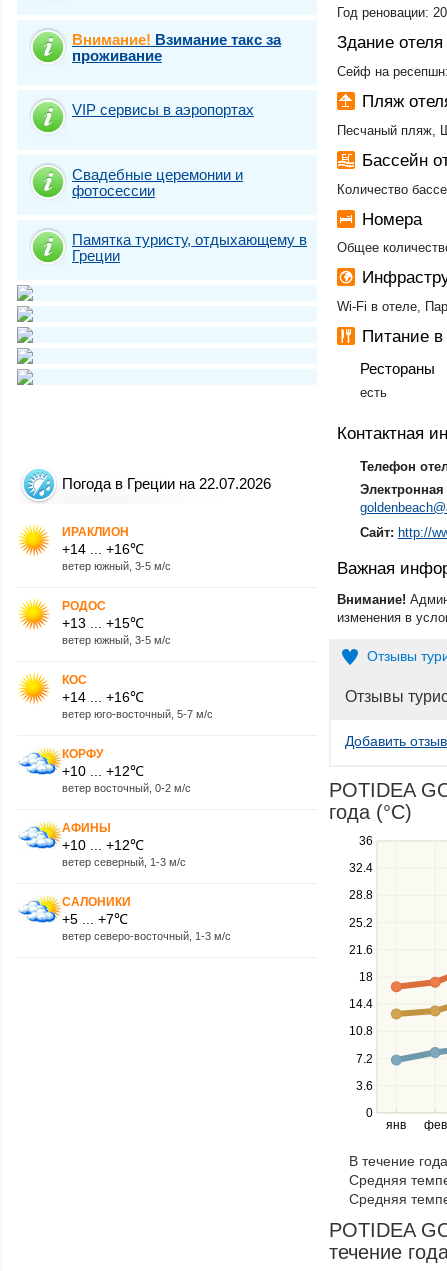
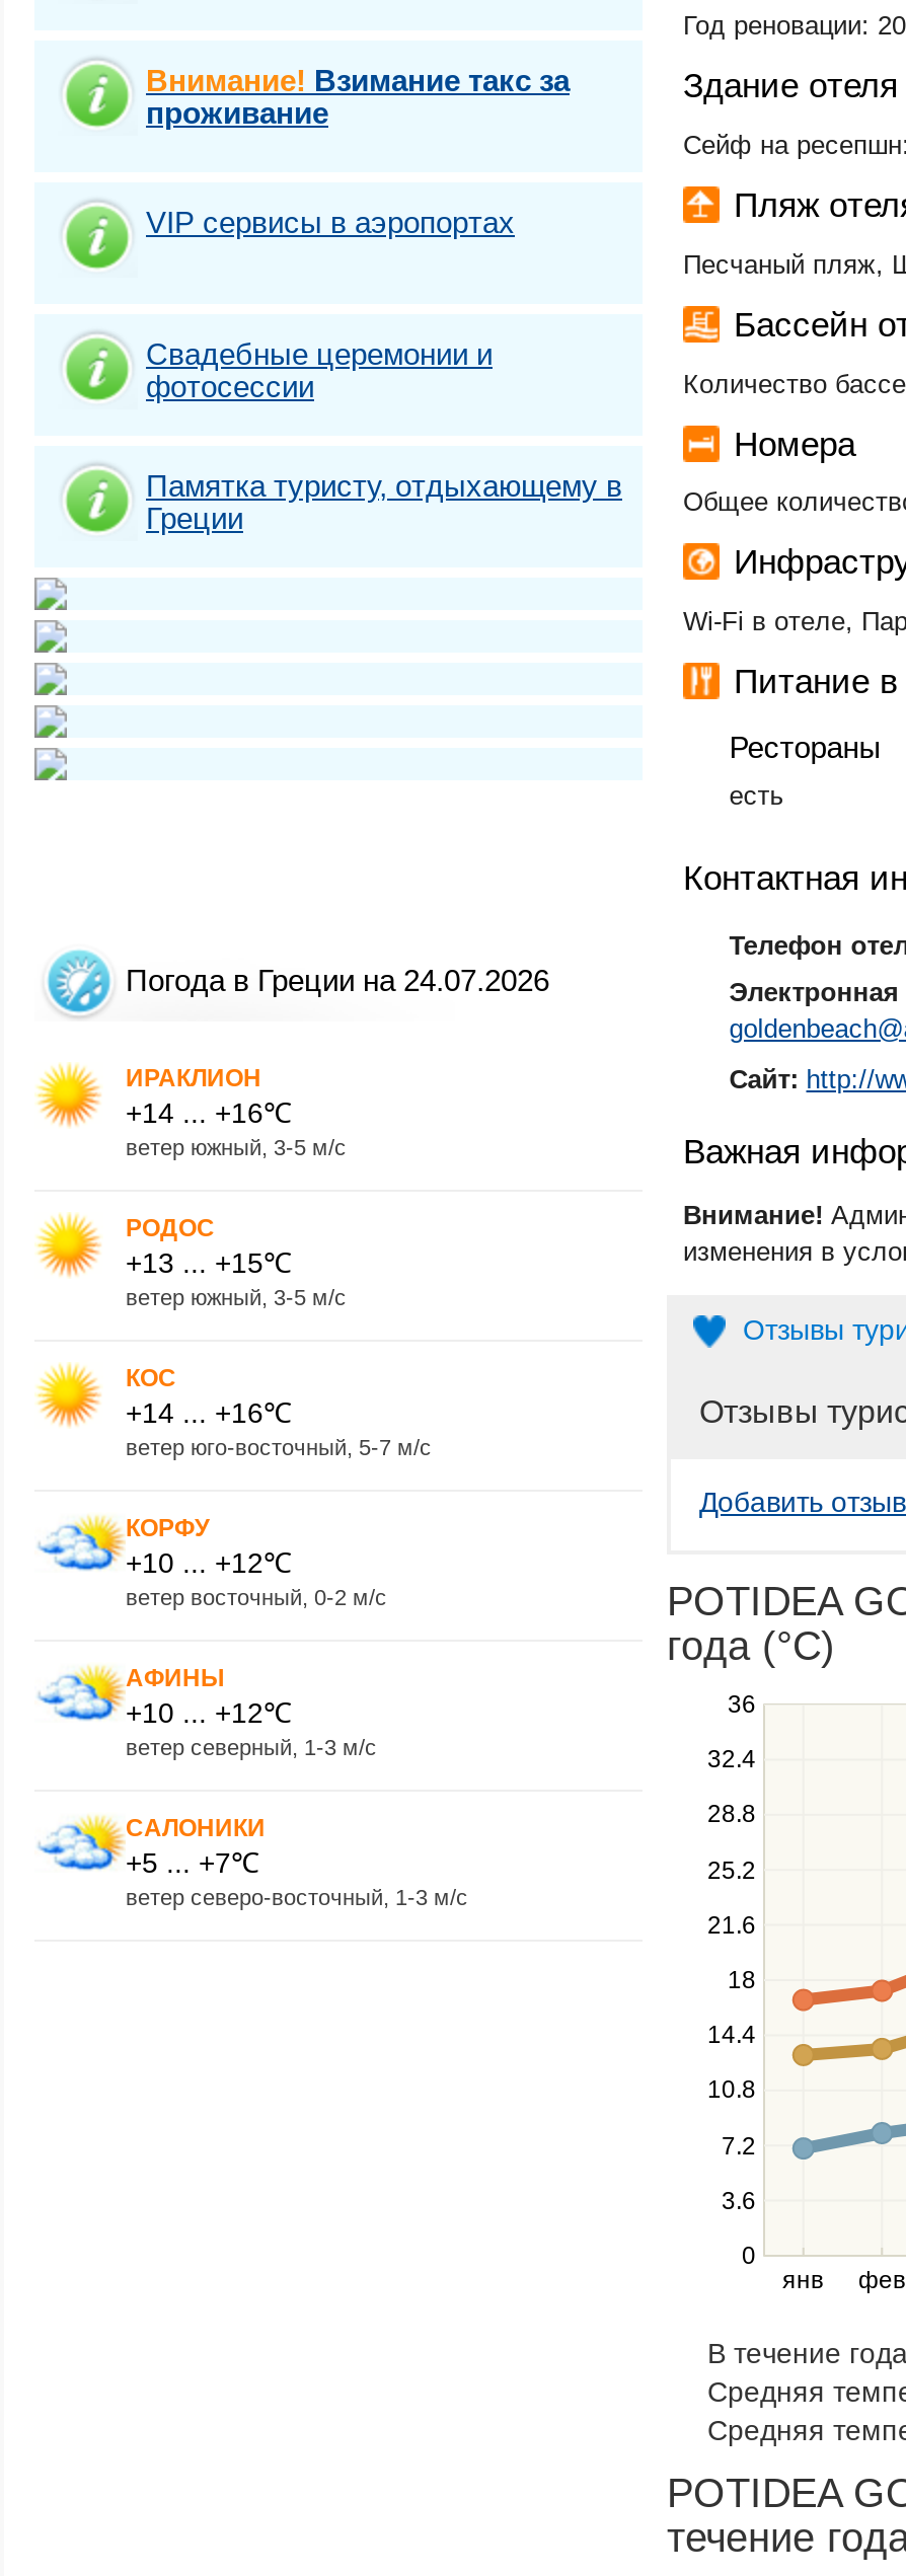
- Погода в Греции на 22.07.2026
+ Погода в Греции на 24.07.2026
